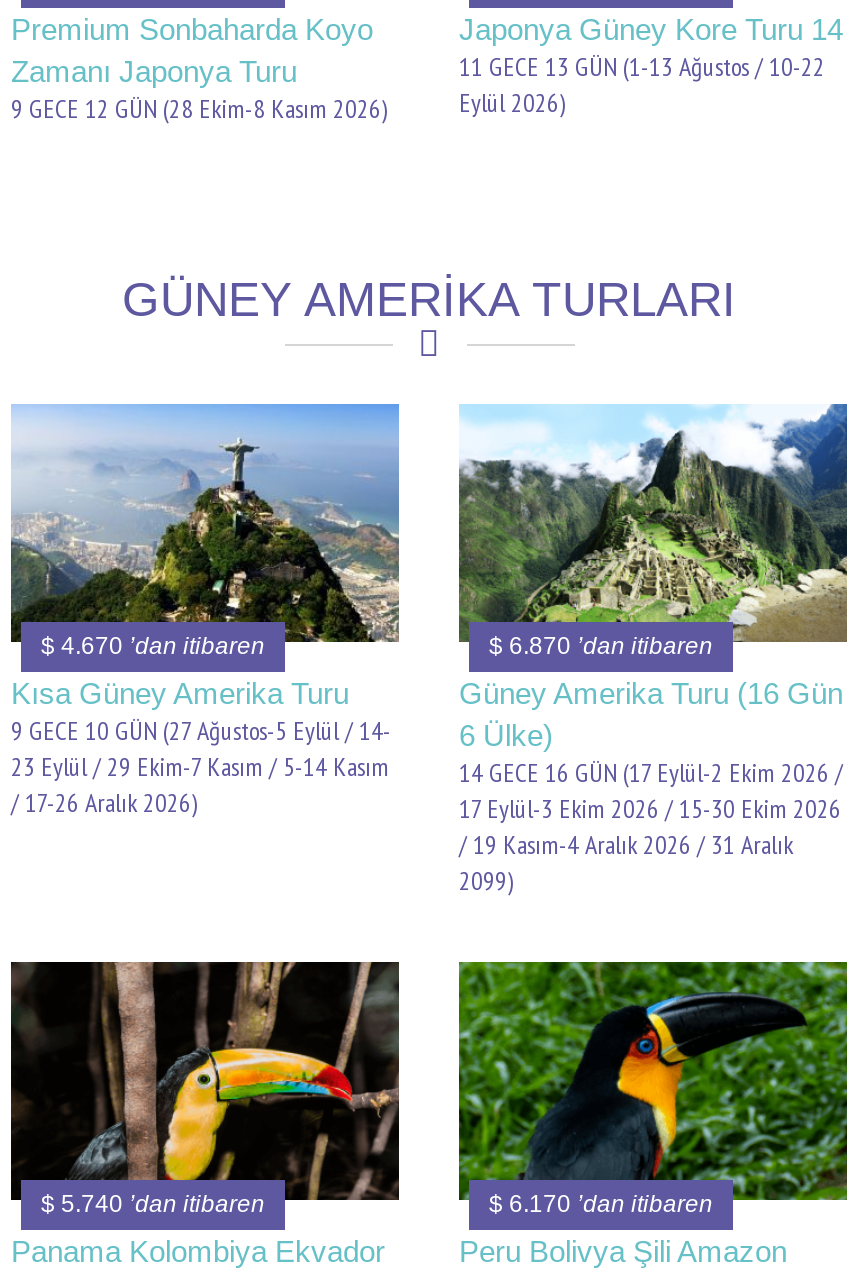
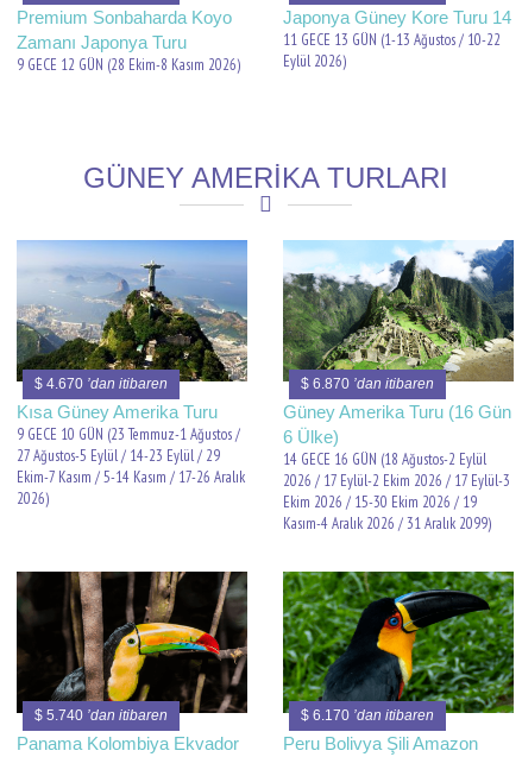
- 9 GECE 10 GÜN (27 Ağustos-5 Eylül / 14-
- 23 Eylül / 29 Ekim-7 Kasım / 5-14 Kasım
- / 17-26 Aralık 2026)
+ 9 GECE 10 GÜN (23 Temmuz-1 Ağustos /
+ 27 Ağustos-5 Eylül / 14-23 Eylül / 29
+ Ekim-7 Kasım / 5-14 Kasım / 17-26 Aralık
+ 2026)

- 14 GECE 16 GÜN (17 Eylül-2 Ekim 2026 /
- 17 Eylül-3 Ekim 2026 / 15-30 Ekim 2026
- / 19 Kasım-4 Aralık 2026 / 31 Aralık
- 2099)
+ 14 GECE 16 GÜN (18 Ağustos-2 Eylül
+ 2026 / 17 Eylül-2 Ekim 2026 / 17 Eylül-3
+ Ekim 2026 / 15-30 Ekim 2026 / 19
+ Kasım-4 Aralık 2026 / 31 Aralık 2099)
